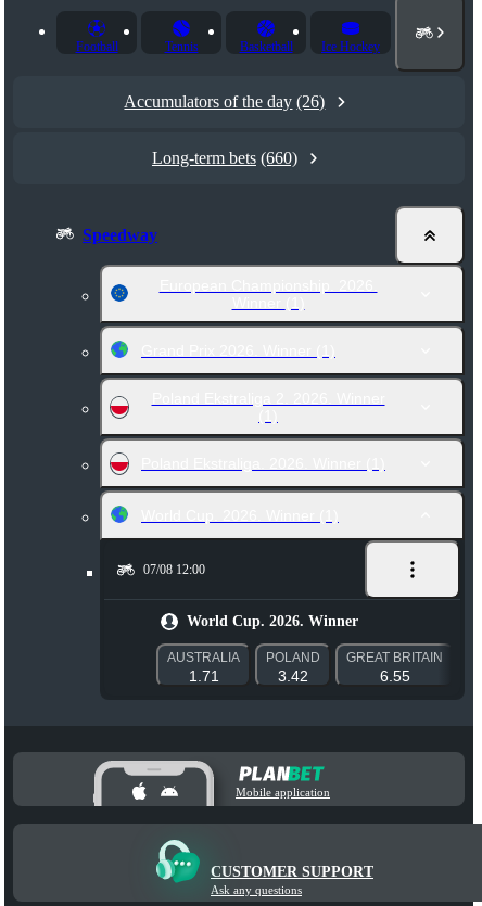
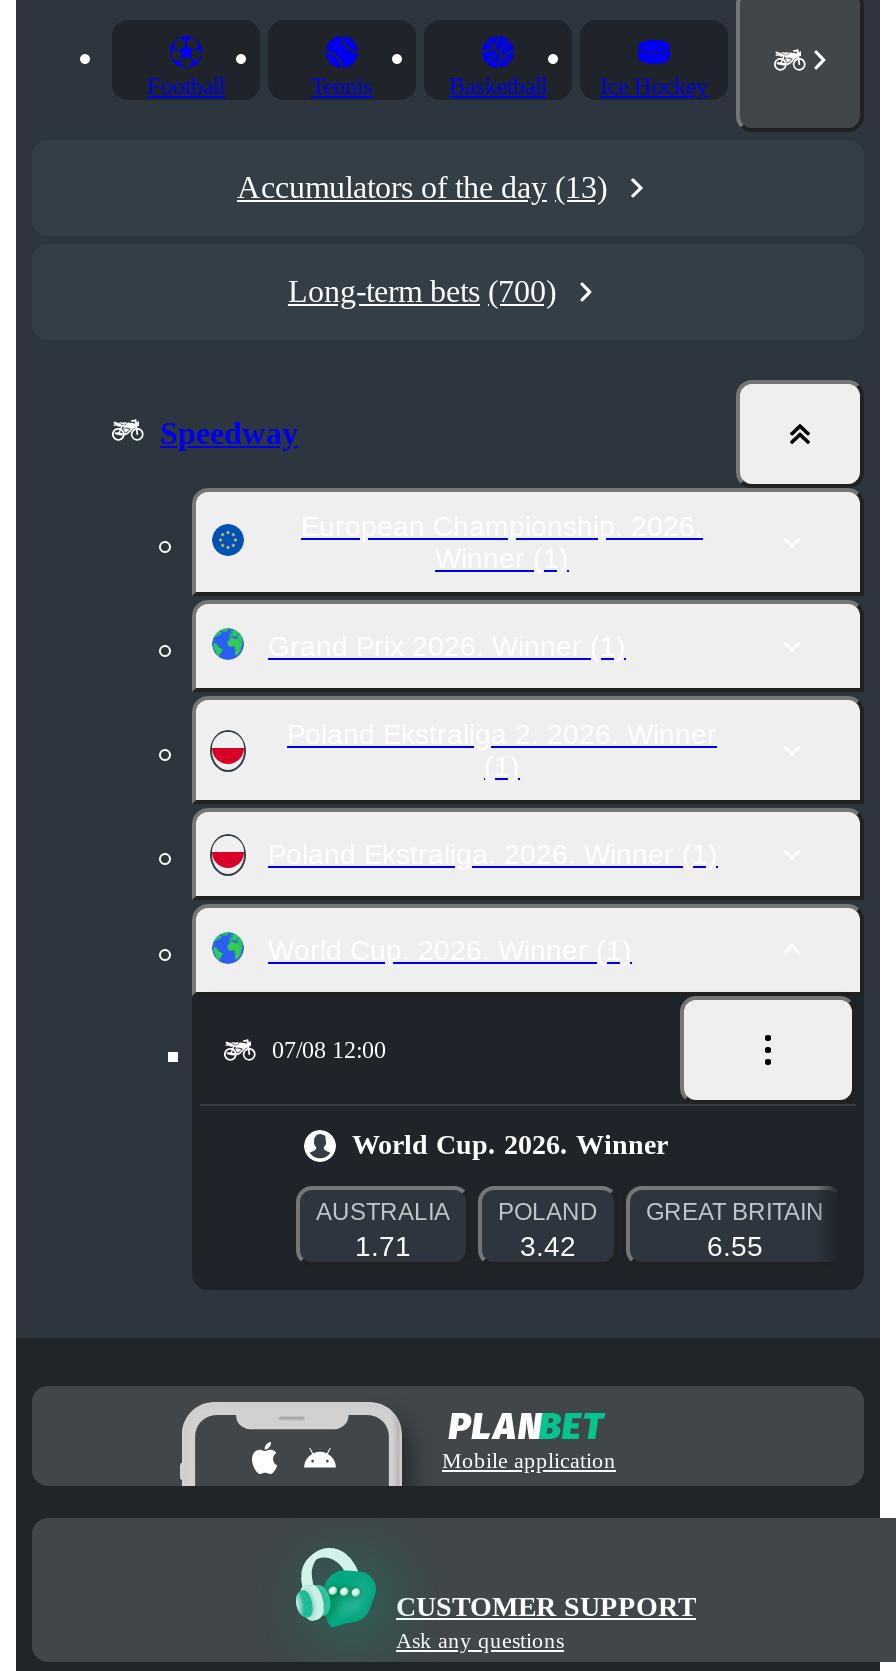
- Accumulators of the day (26)
+ Accumulators of the day (13)

- Long-term bets (660)
+ Long-term bets (700)
